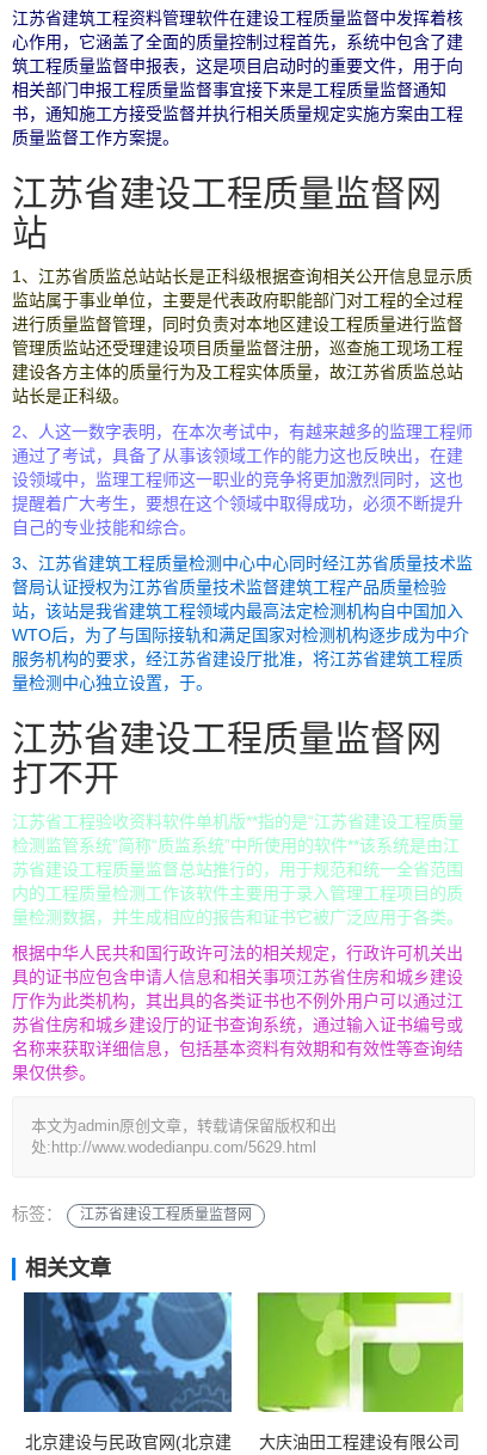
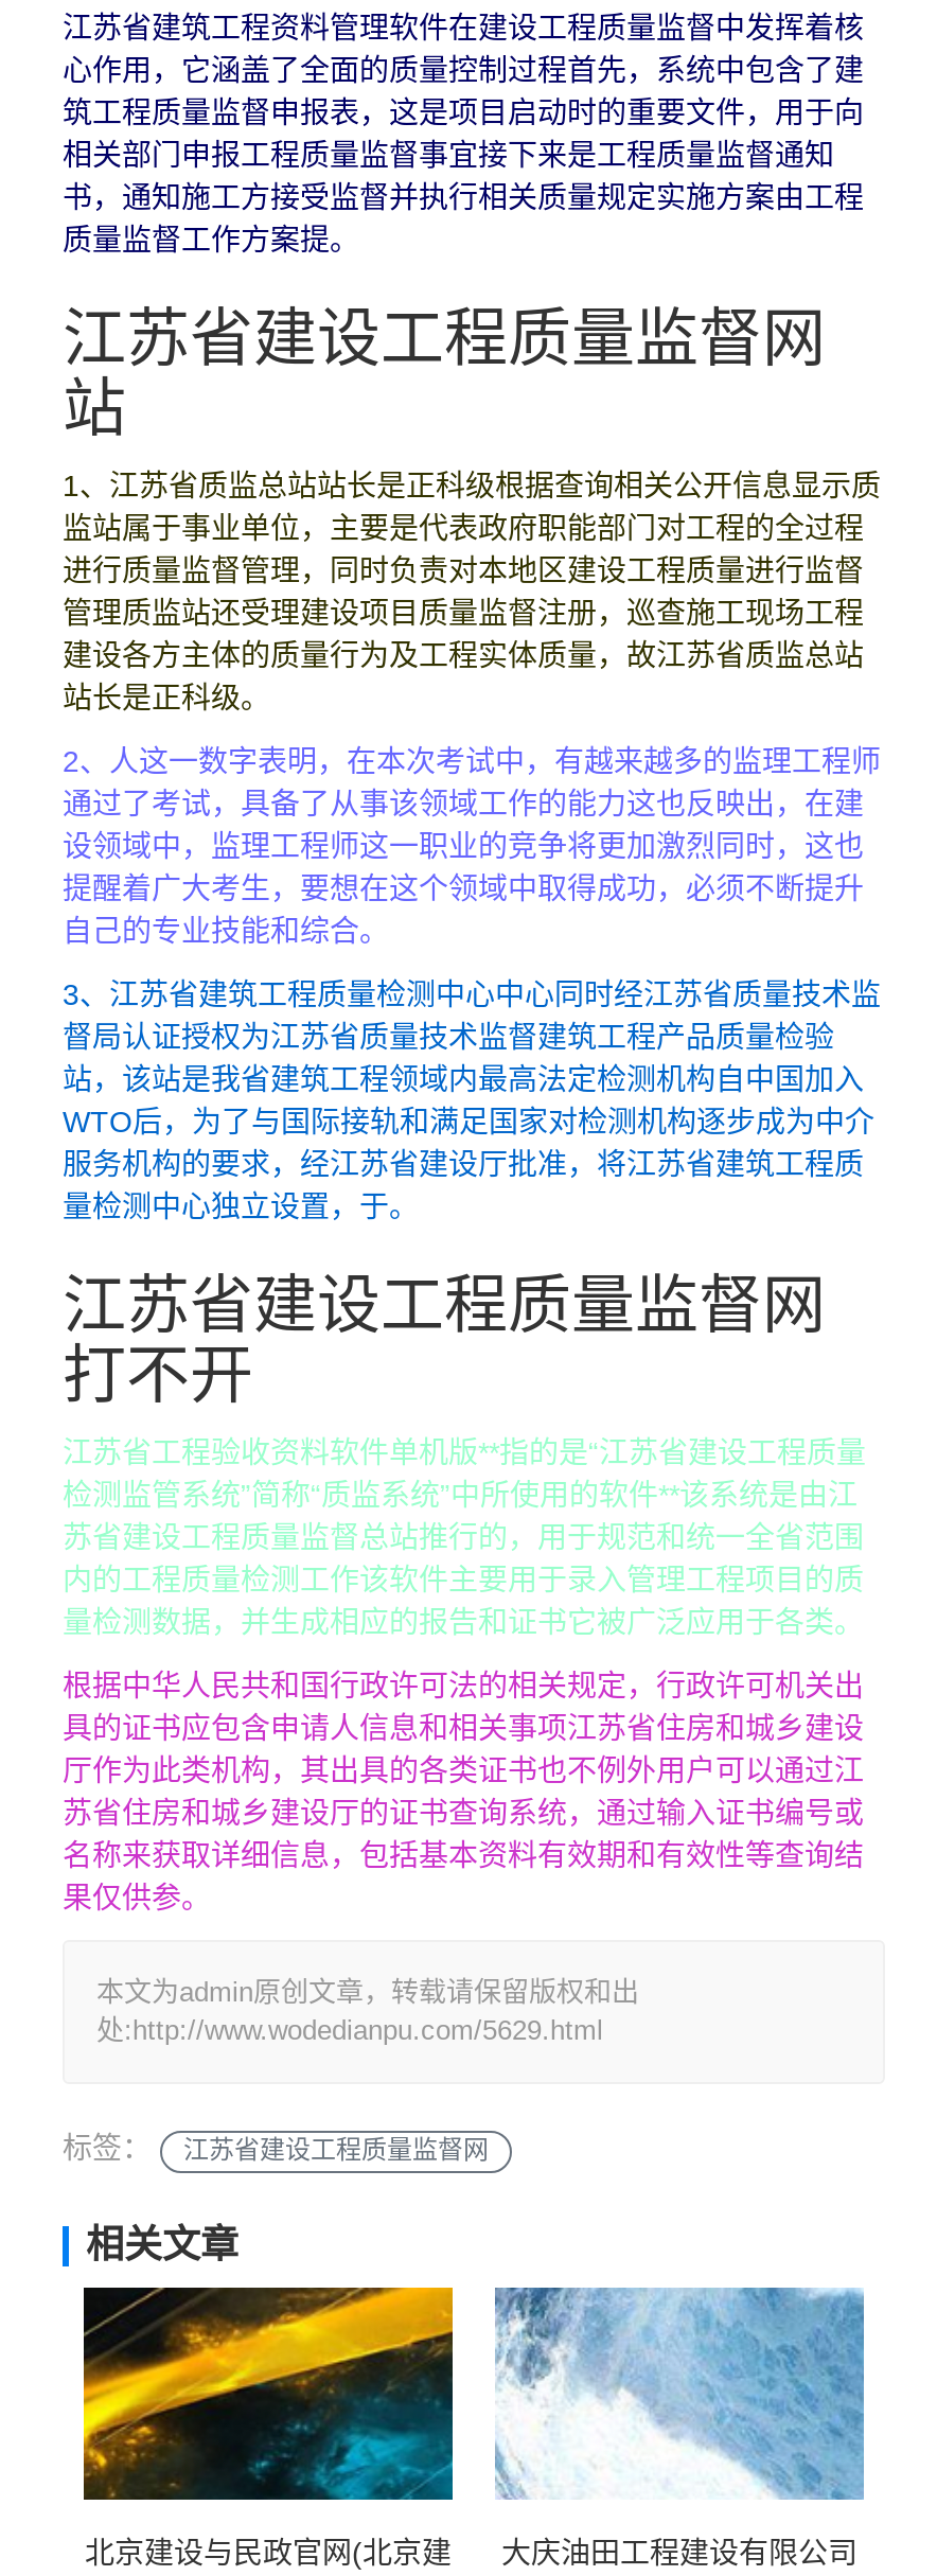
- [image]
+ [image]

- [image]
+ [image]
